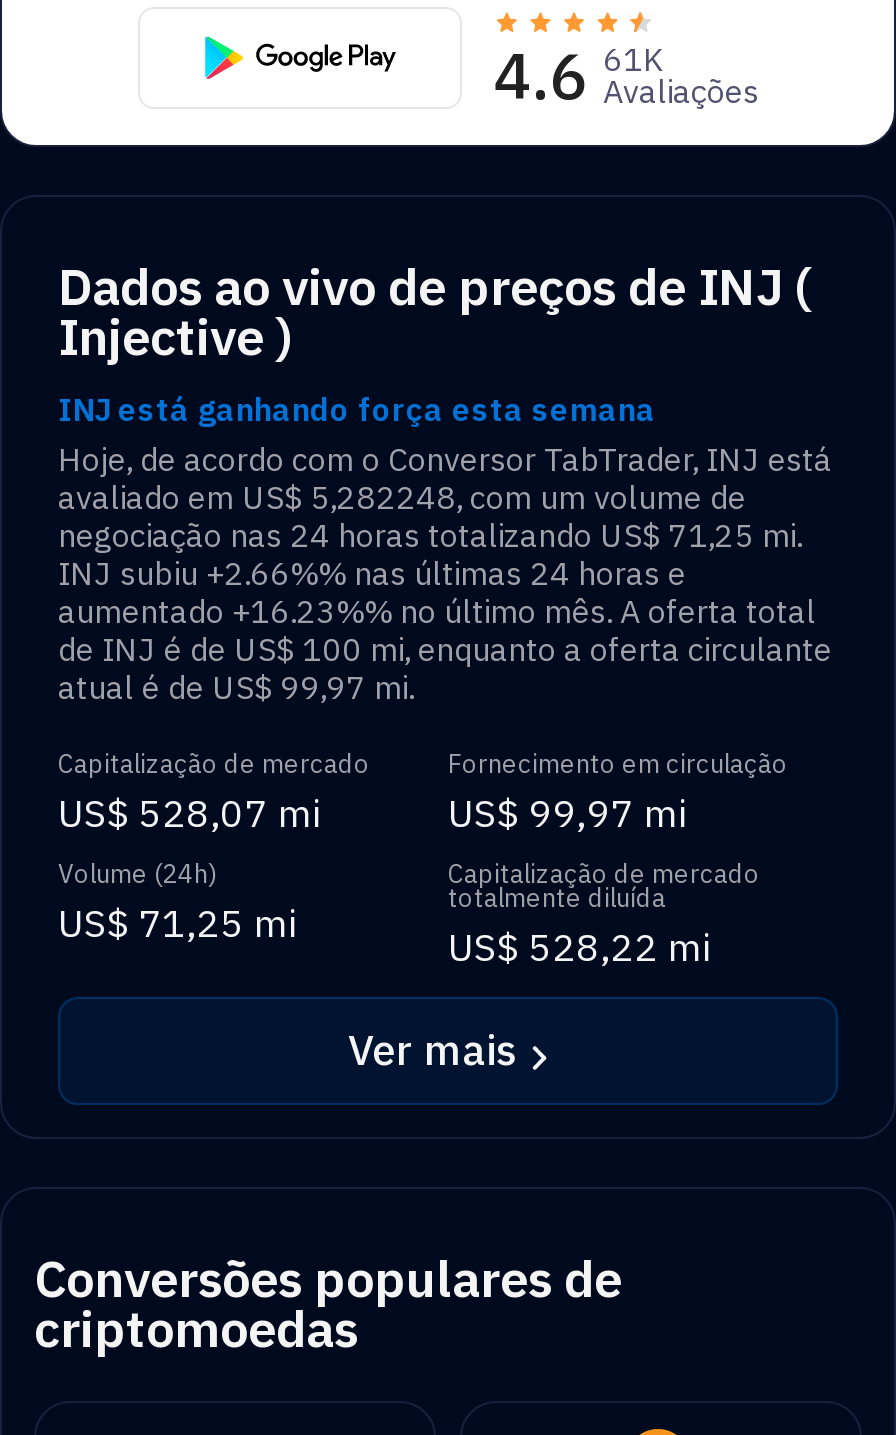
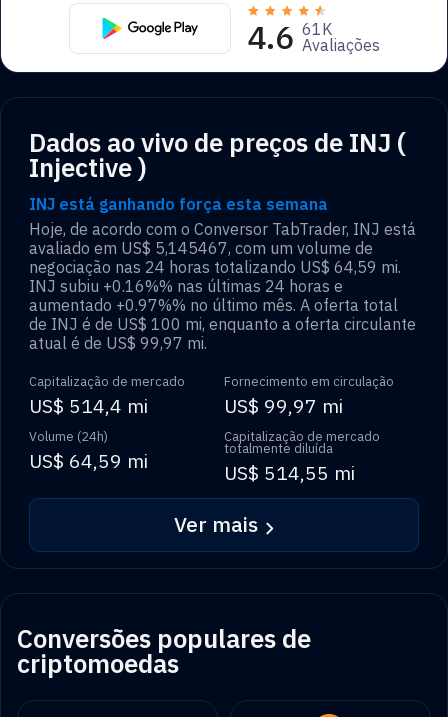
- avaliado em US$ 5,282248, com um volume de
+ avaliado em US$ 5,145467, com um volume de

- negociação nas 24 horas totalizando US$ 71,25 mi.
+ negociação nas 24 horas totalizando US$ 64,59 mi.

- INJ subiu +2.66%% nas últimas 24 horas e
+ INJ subiu +0.16%% nas últimas 24 horas e

- aumentado +16.23%% no último mês. A oferta total
+ aumentado +0.97%% no último mês. A oferta total

- US$ 528,07 mi
+ US$ 514,4 mi

- US$ 71,25 mi
+ US$ 64,59 mi

- US$ 528,22 mi
+ US$ 514,55 mi
